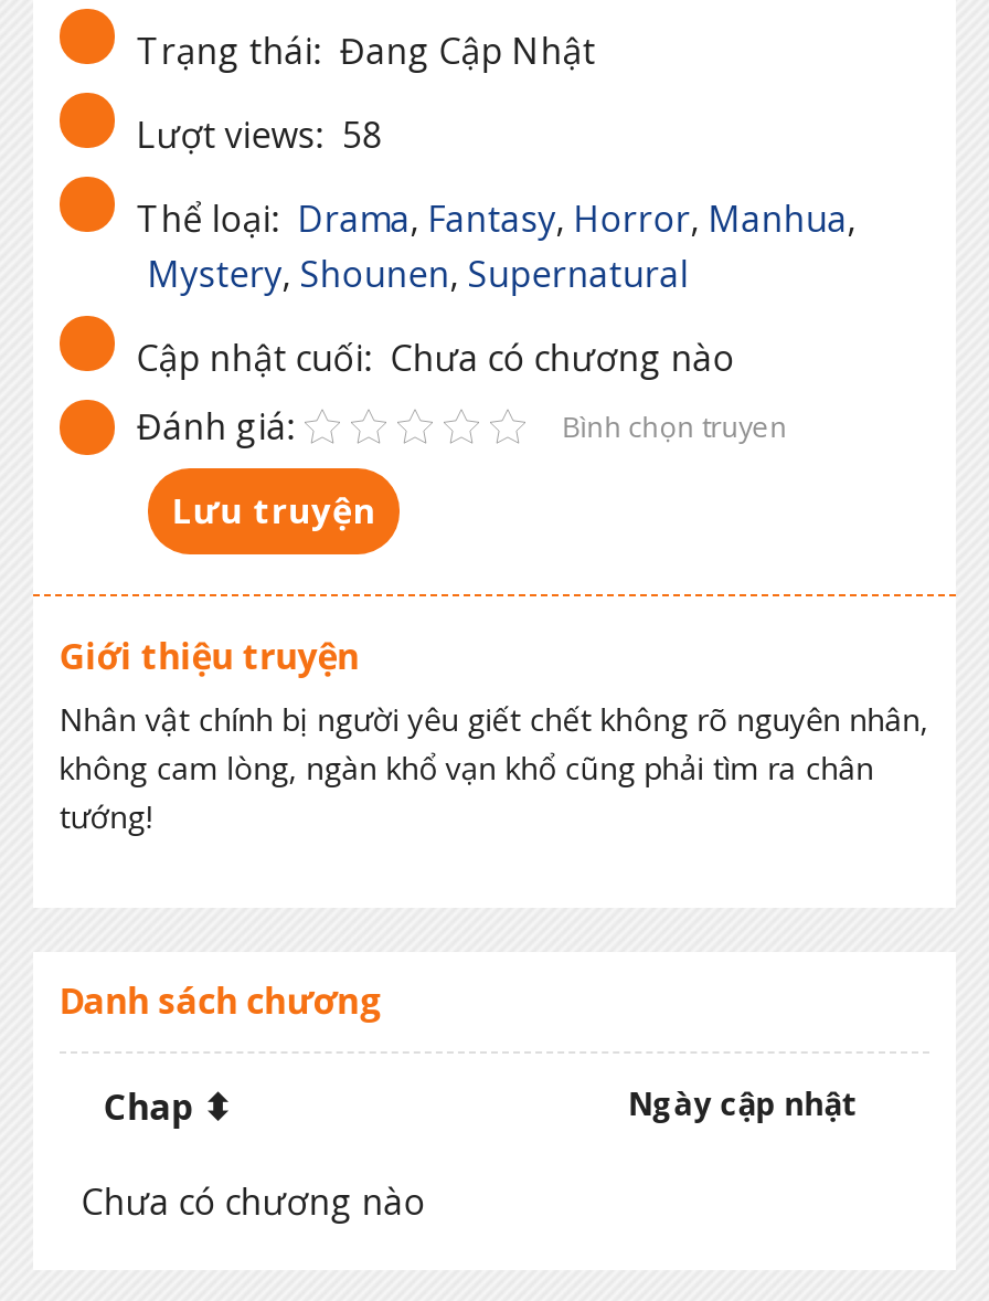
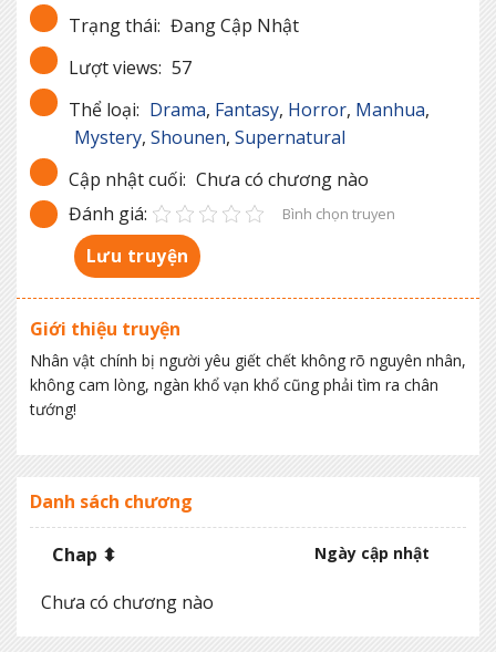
- Lượt views: 58
+ Lượt views: 57
